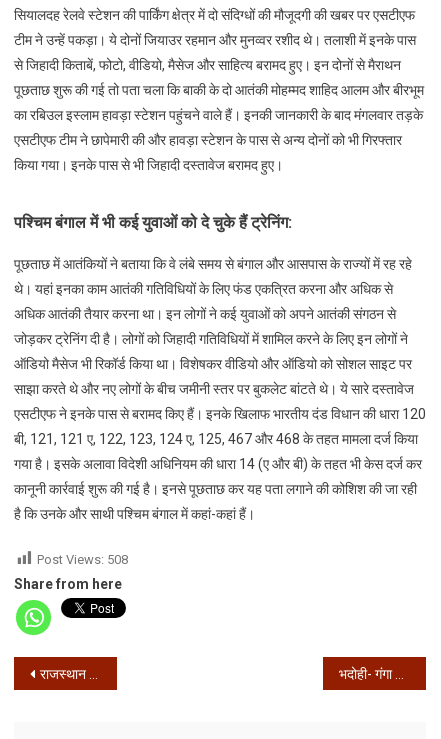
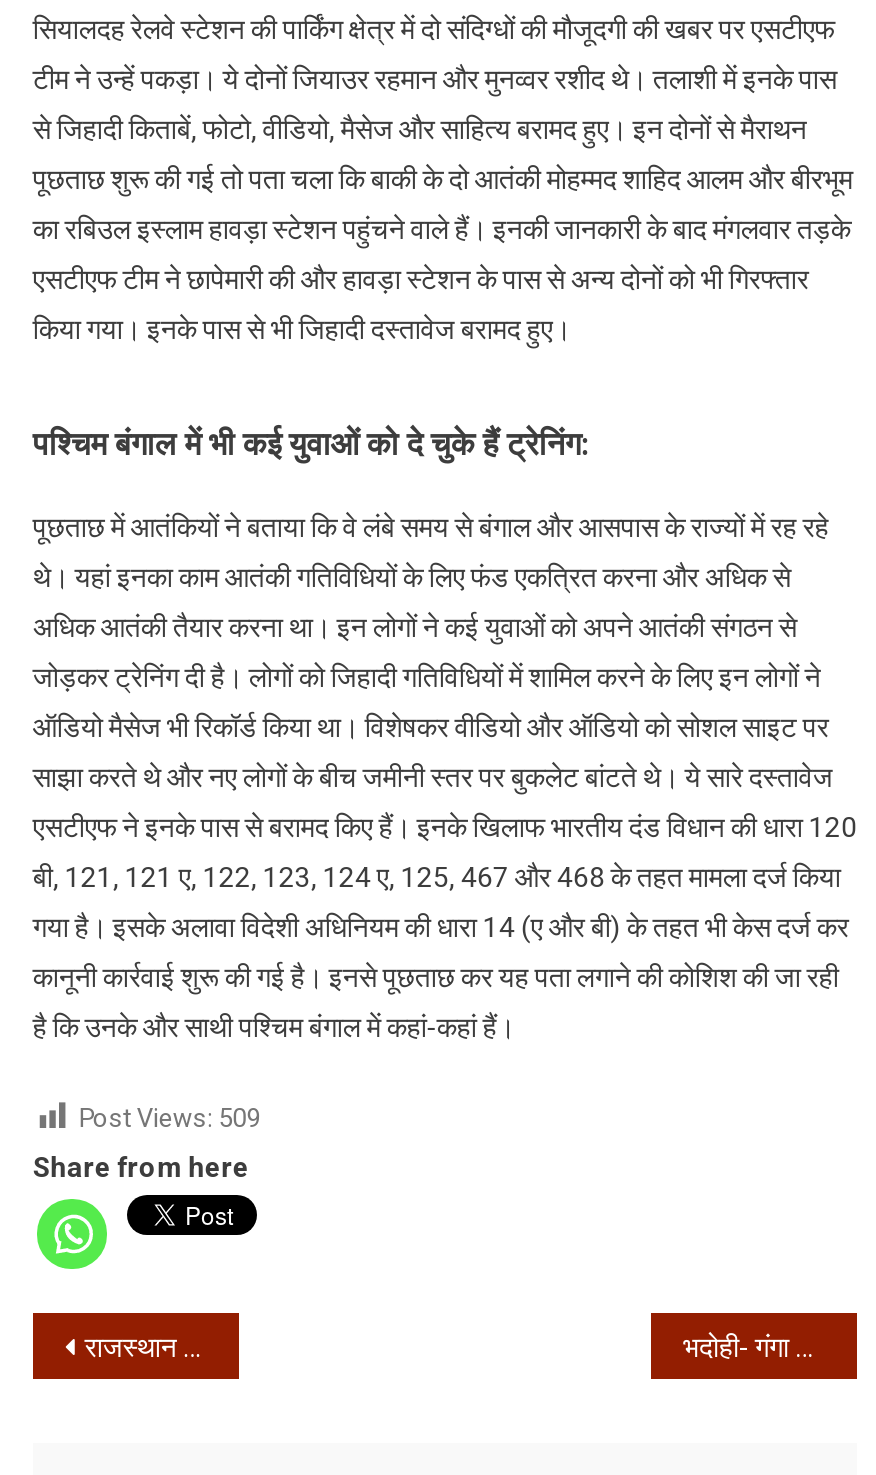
- Post Views: 508
+ Post Views: 509
